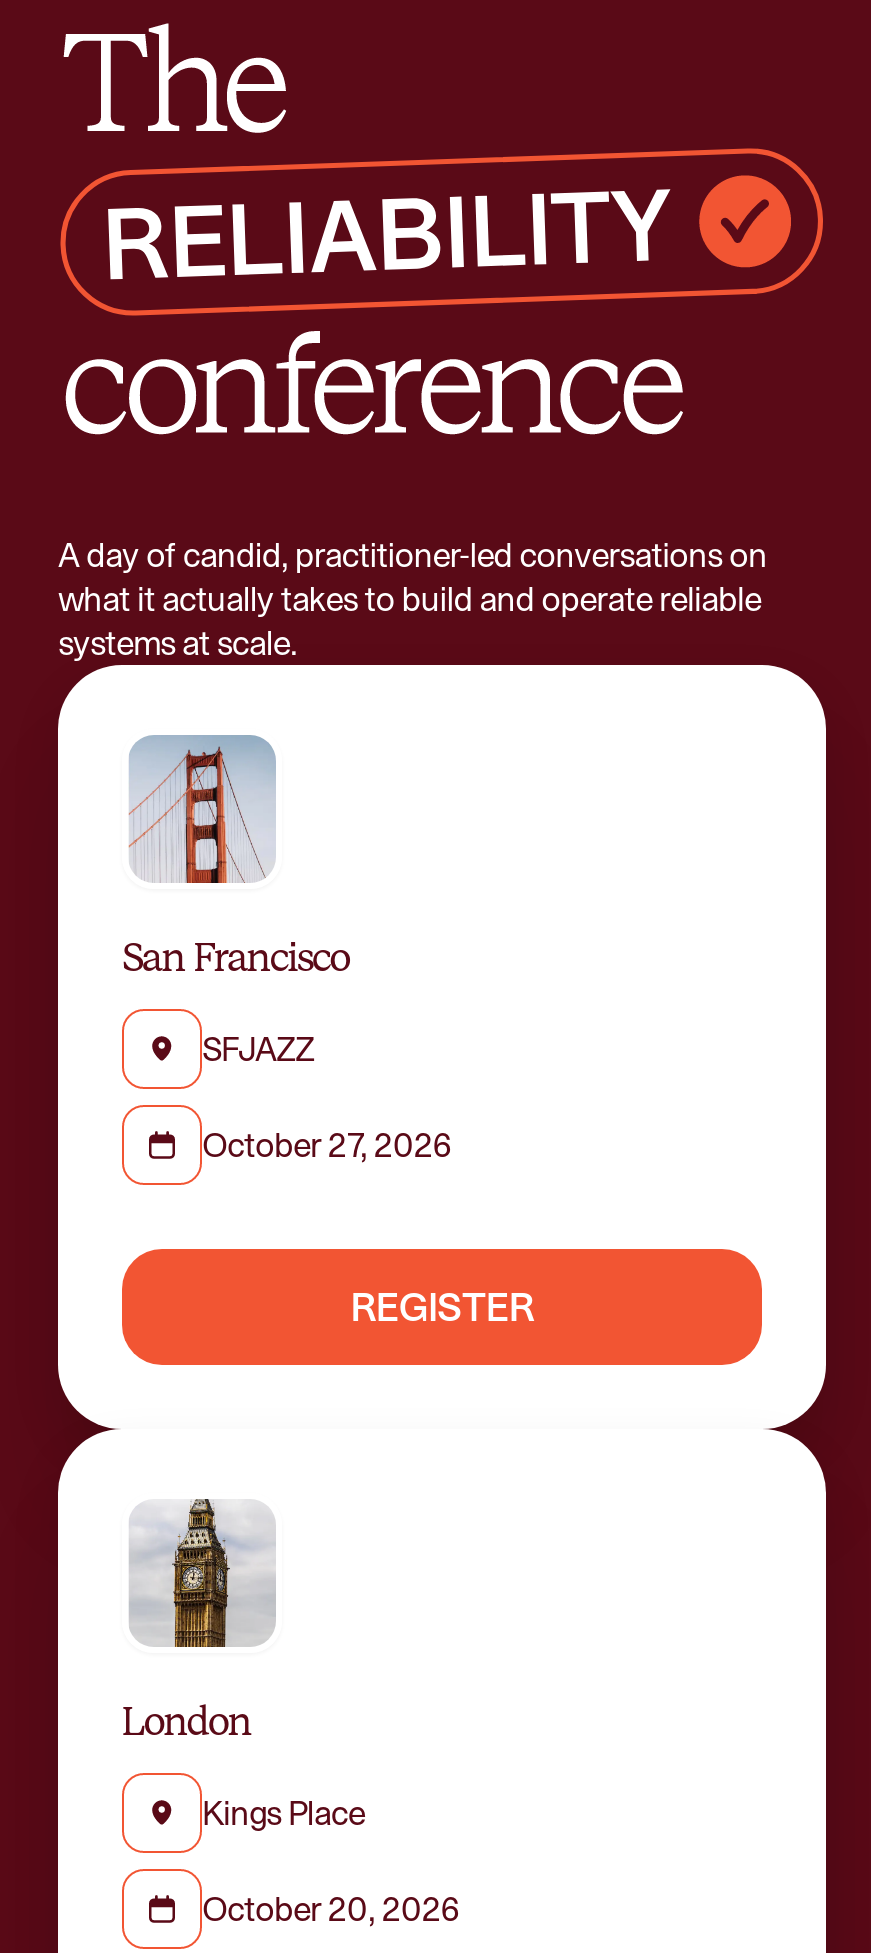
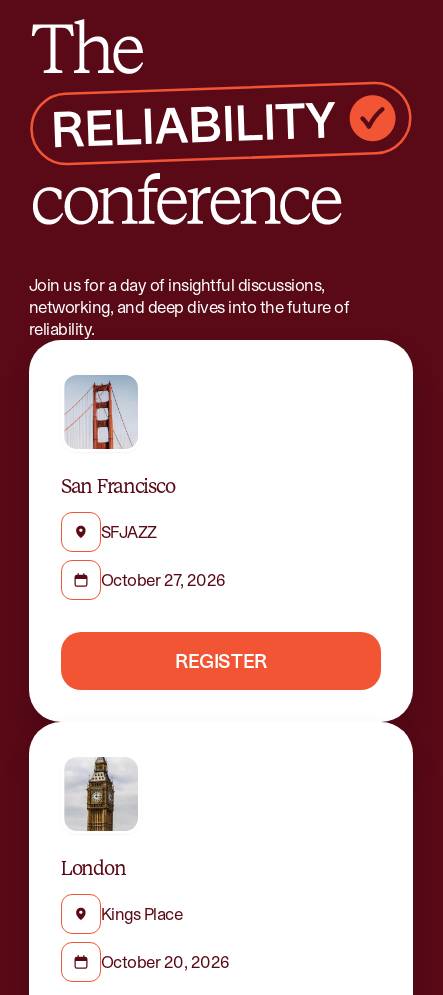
- A day of candid, practitioner-led conversations on
- what it actually takes to build and operate reliable
- systems at scale.
+ Join us for a day of insightful discussions,
+ networking, and deep dives into the future of
+ reliability.
